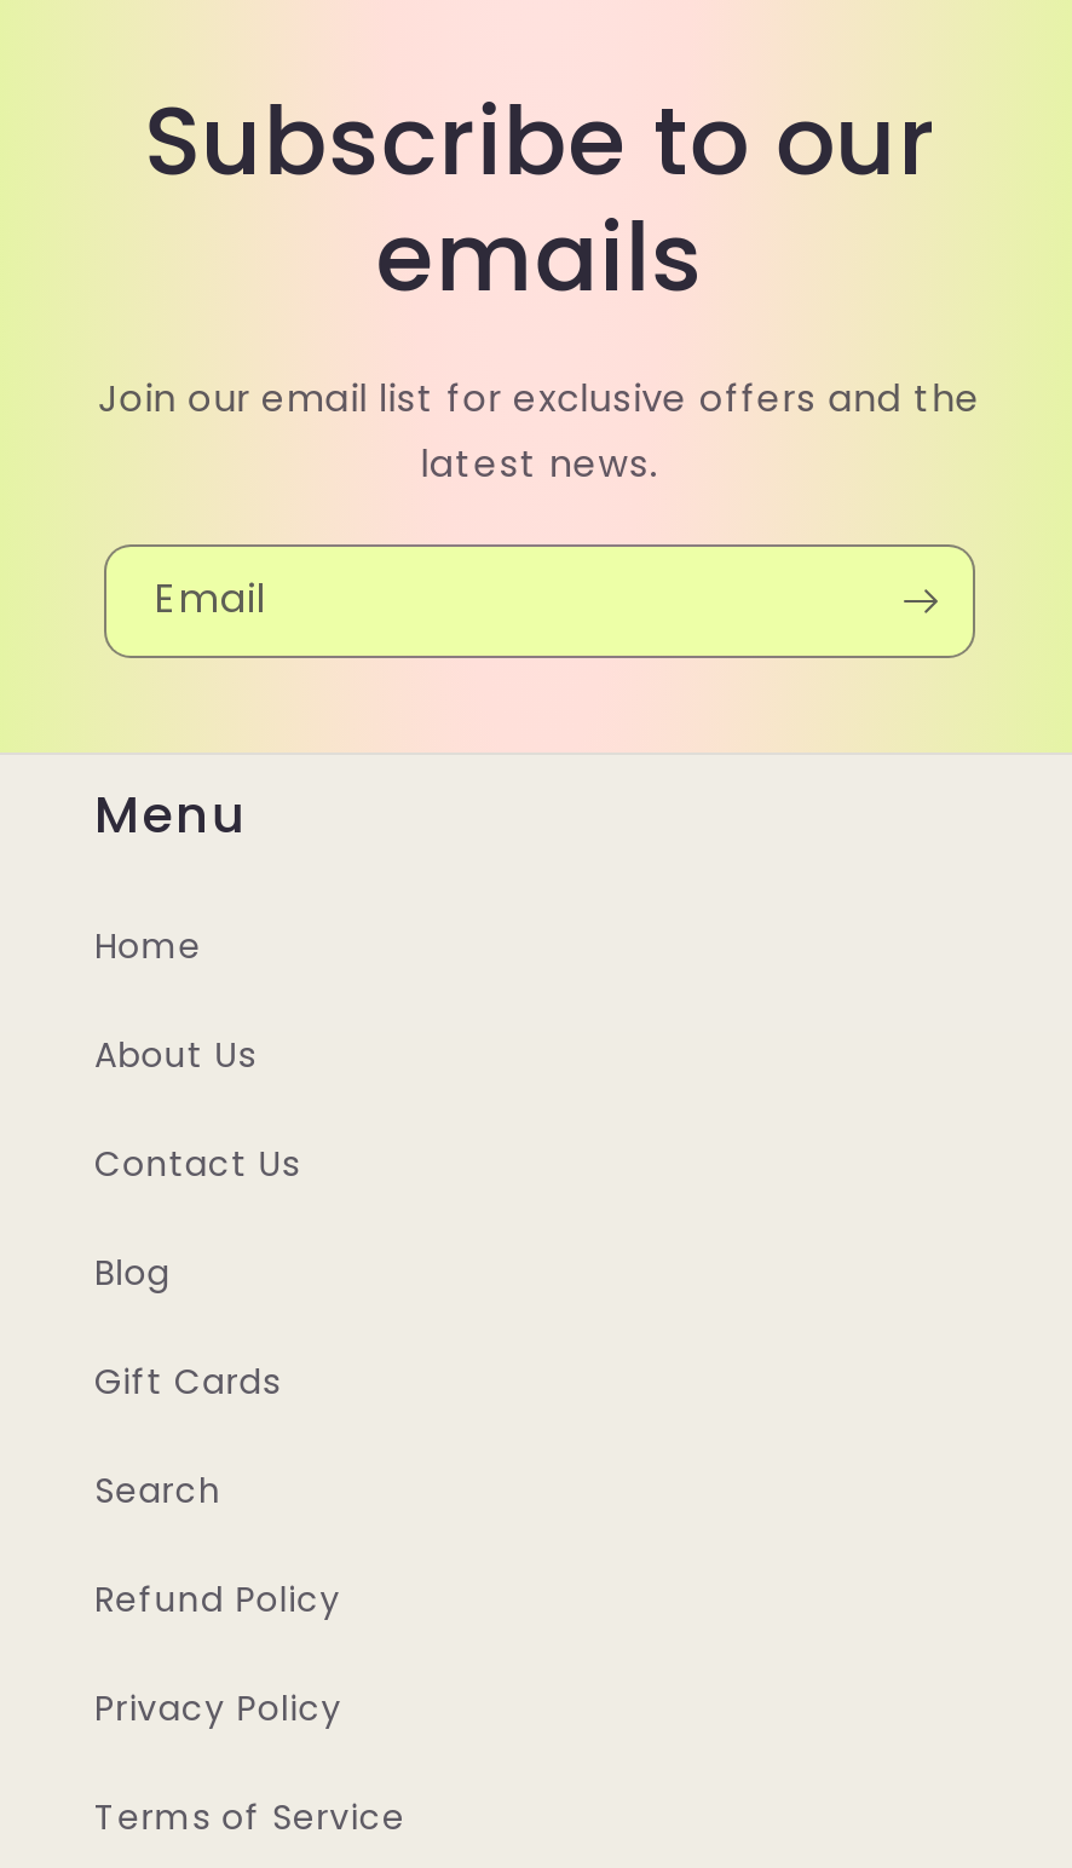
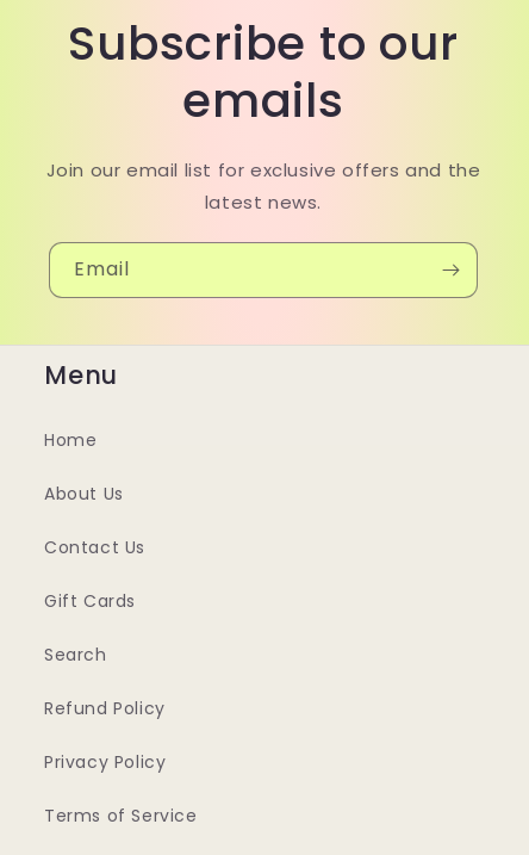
- Blog
